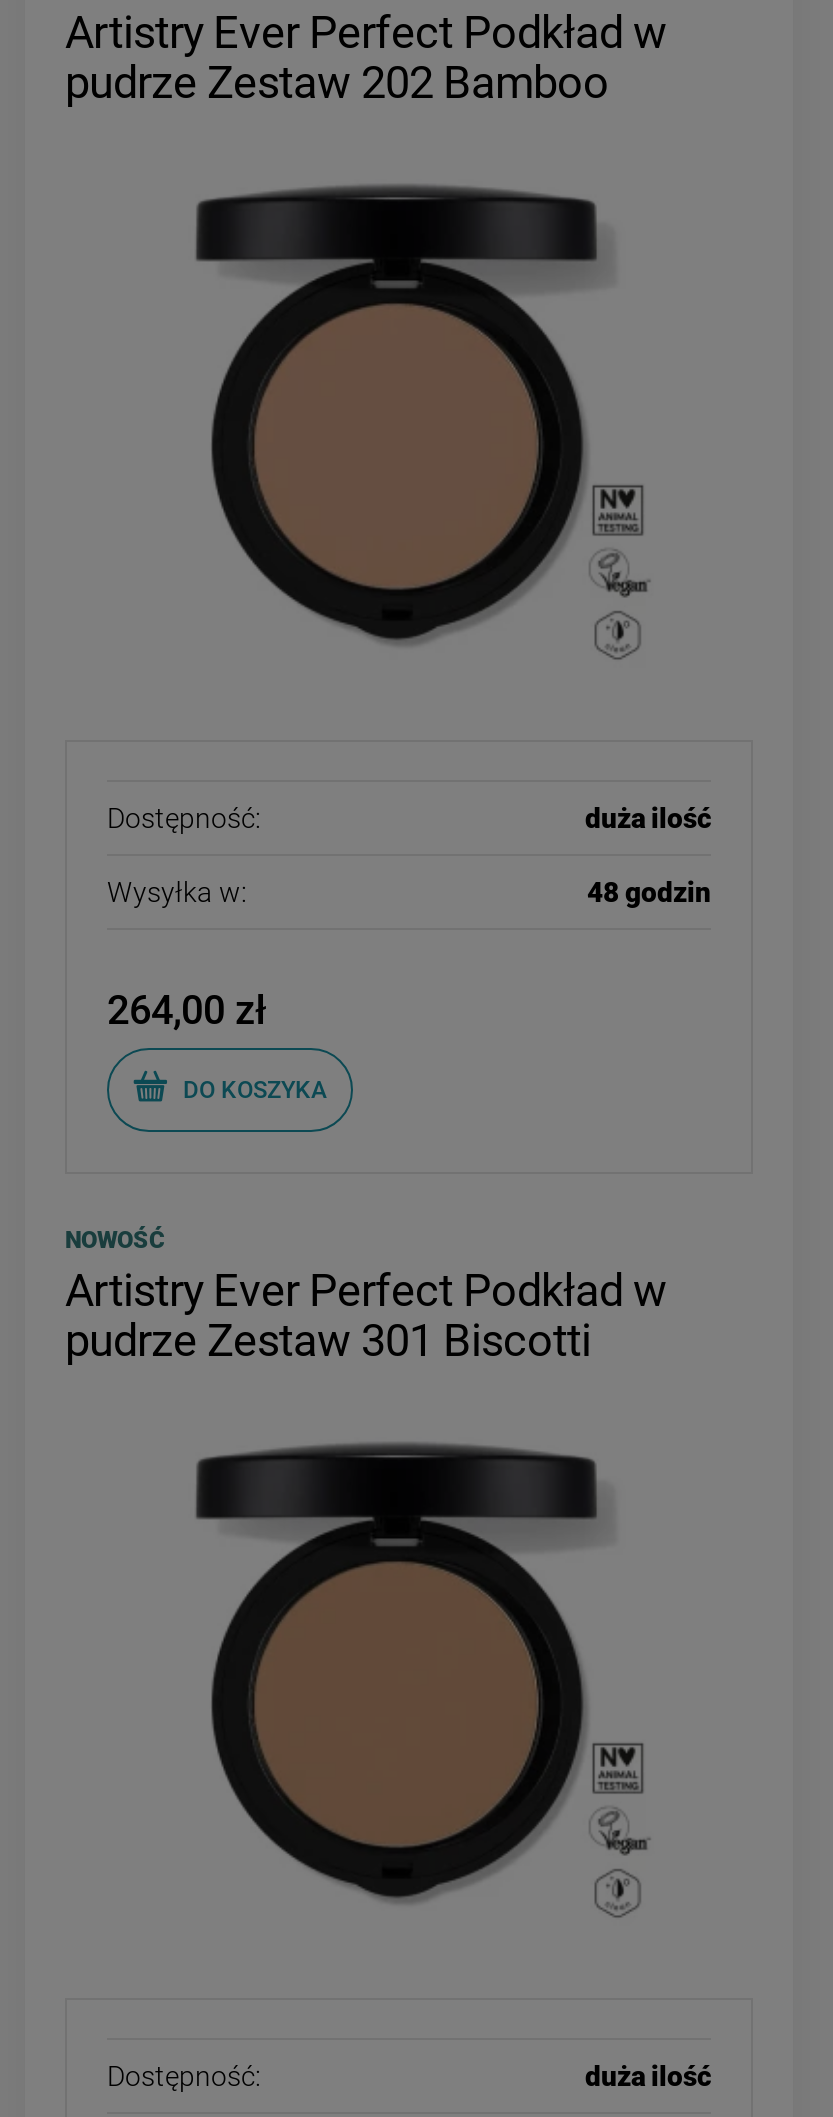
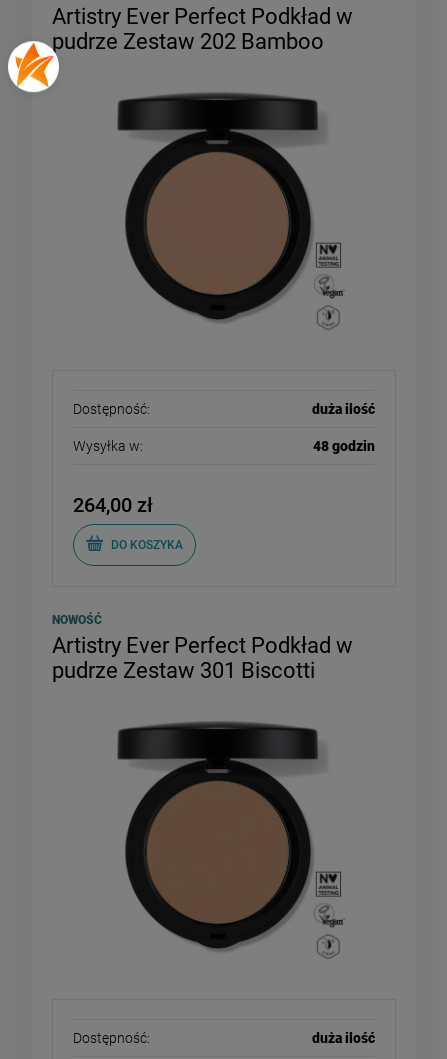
+ [image]
